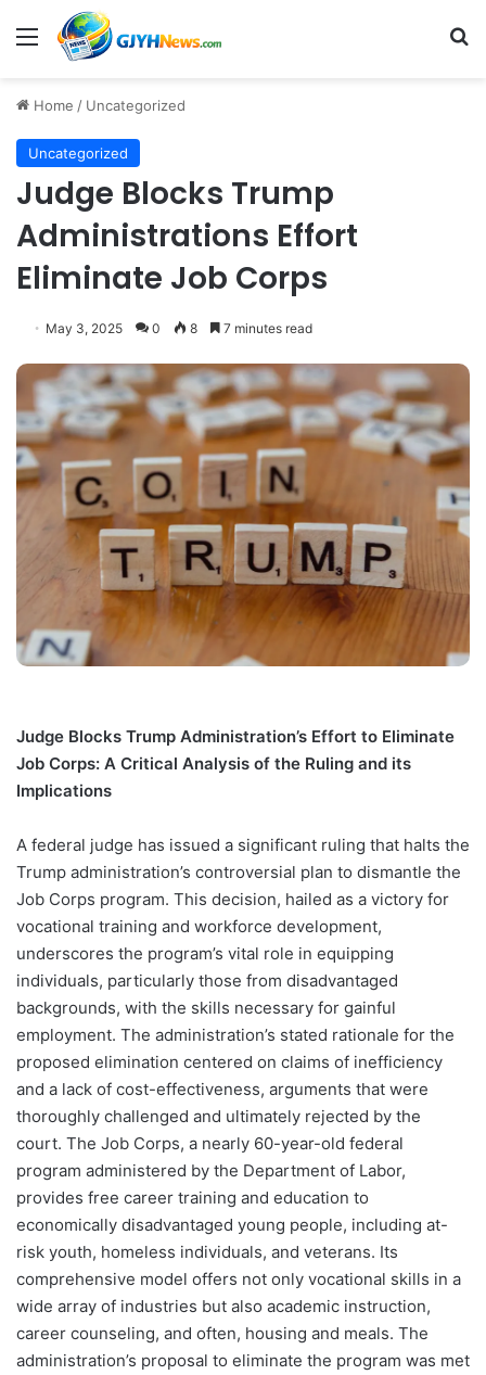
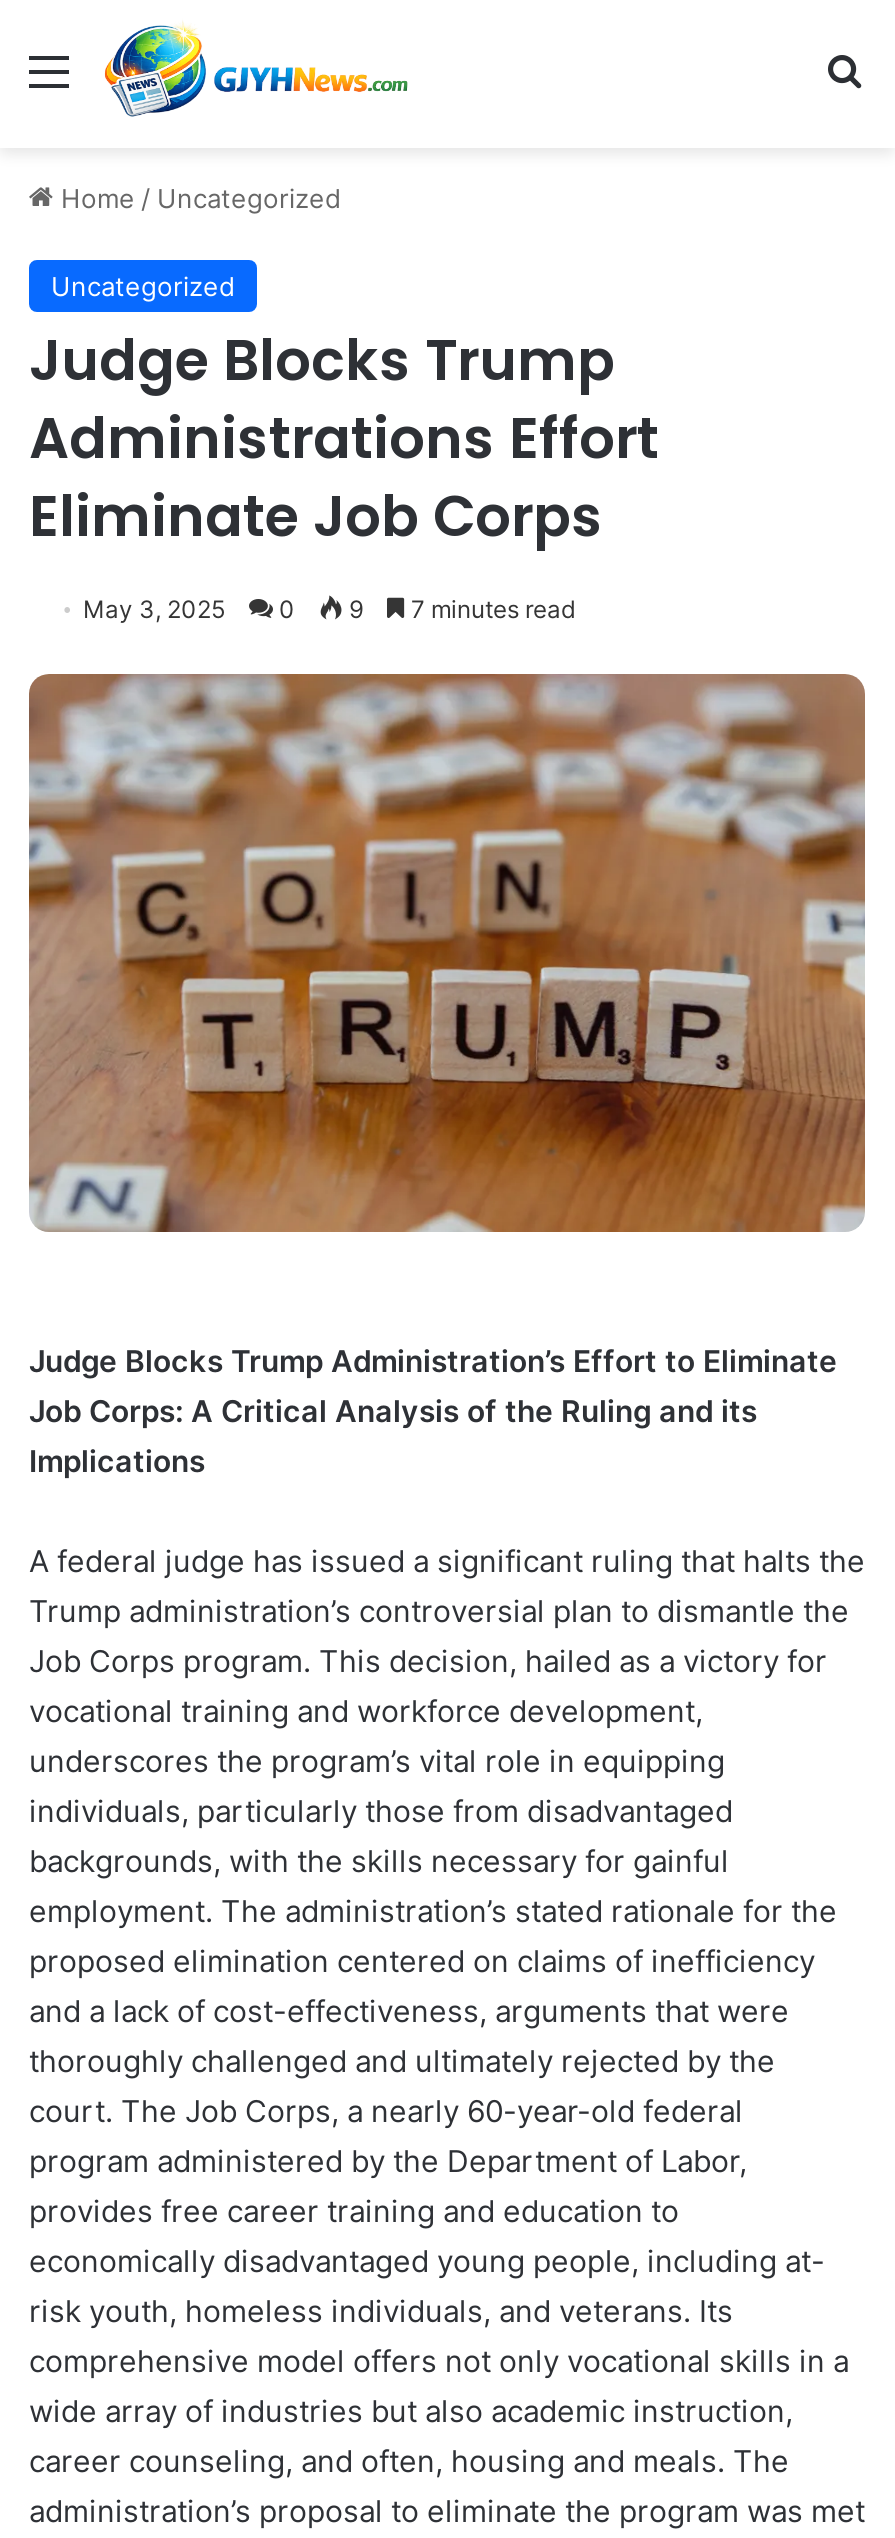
- May 3, 2025 0 8 7 minutes read
+ May 3, 2025 0 9 7 minutes read
